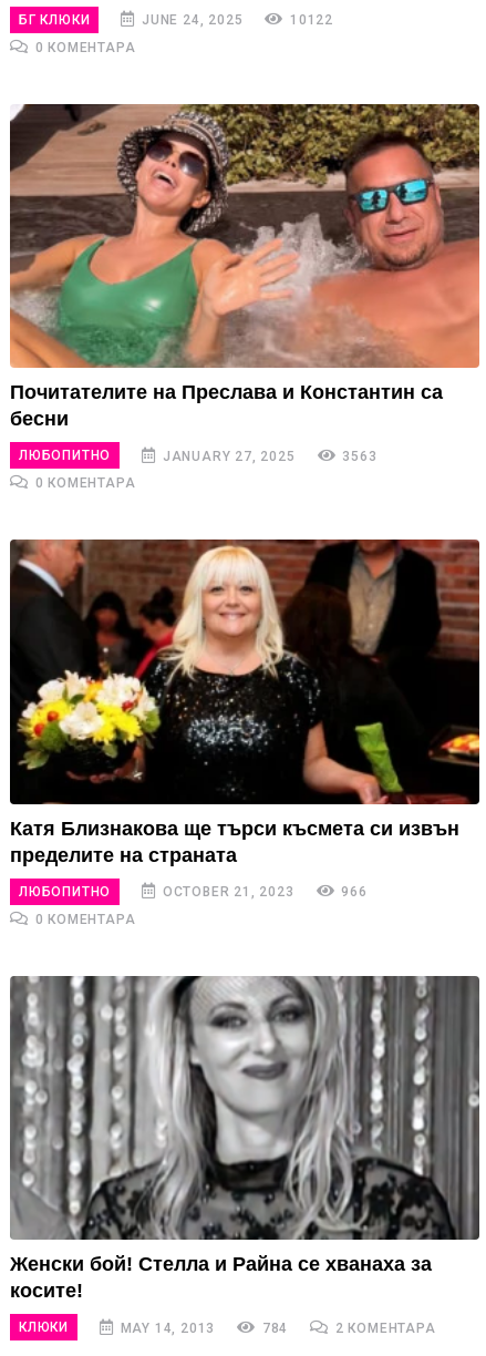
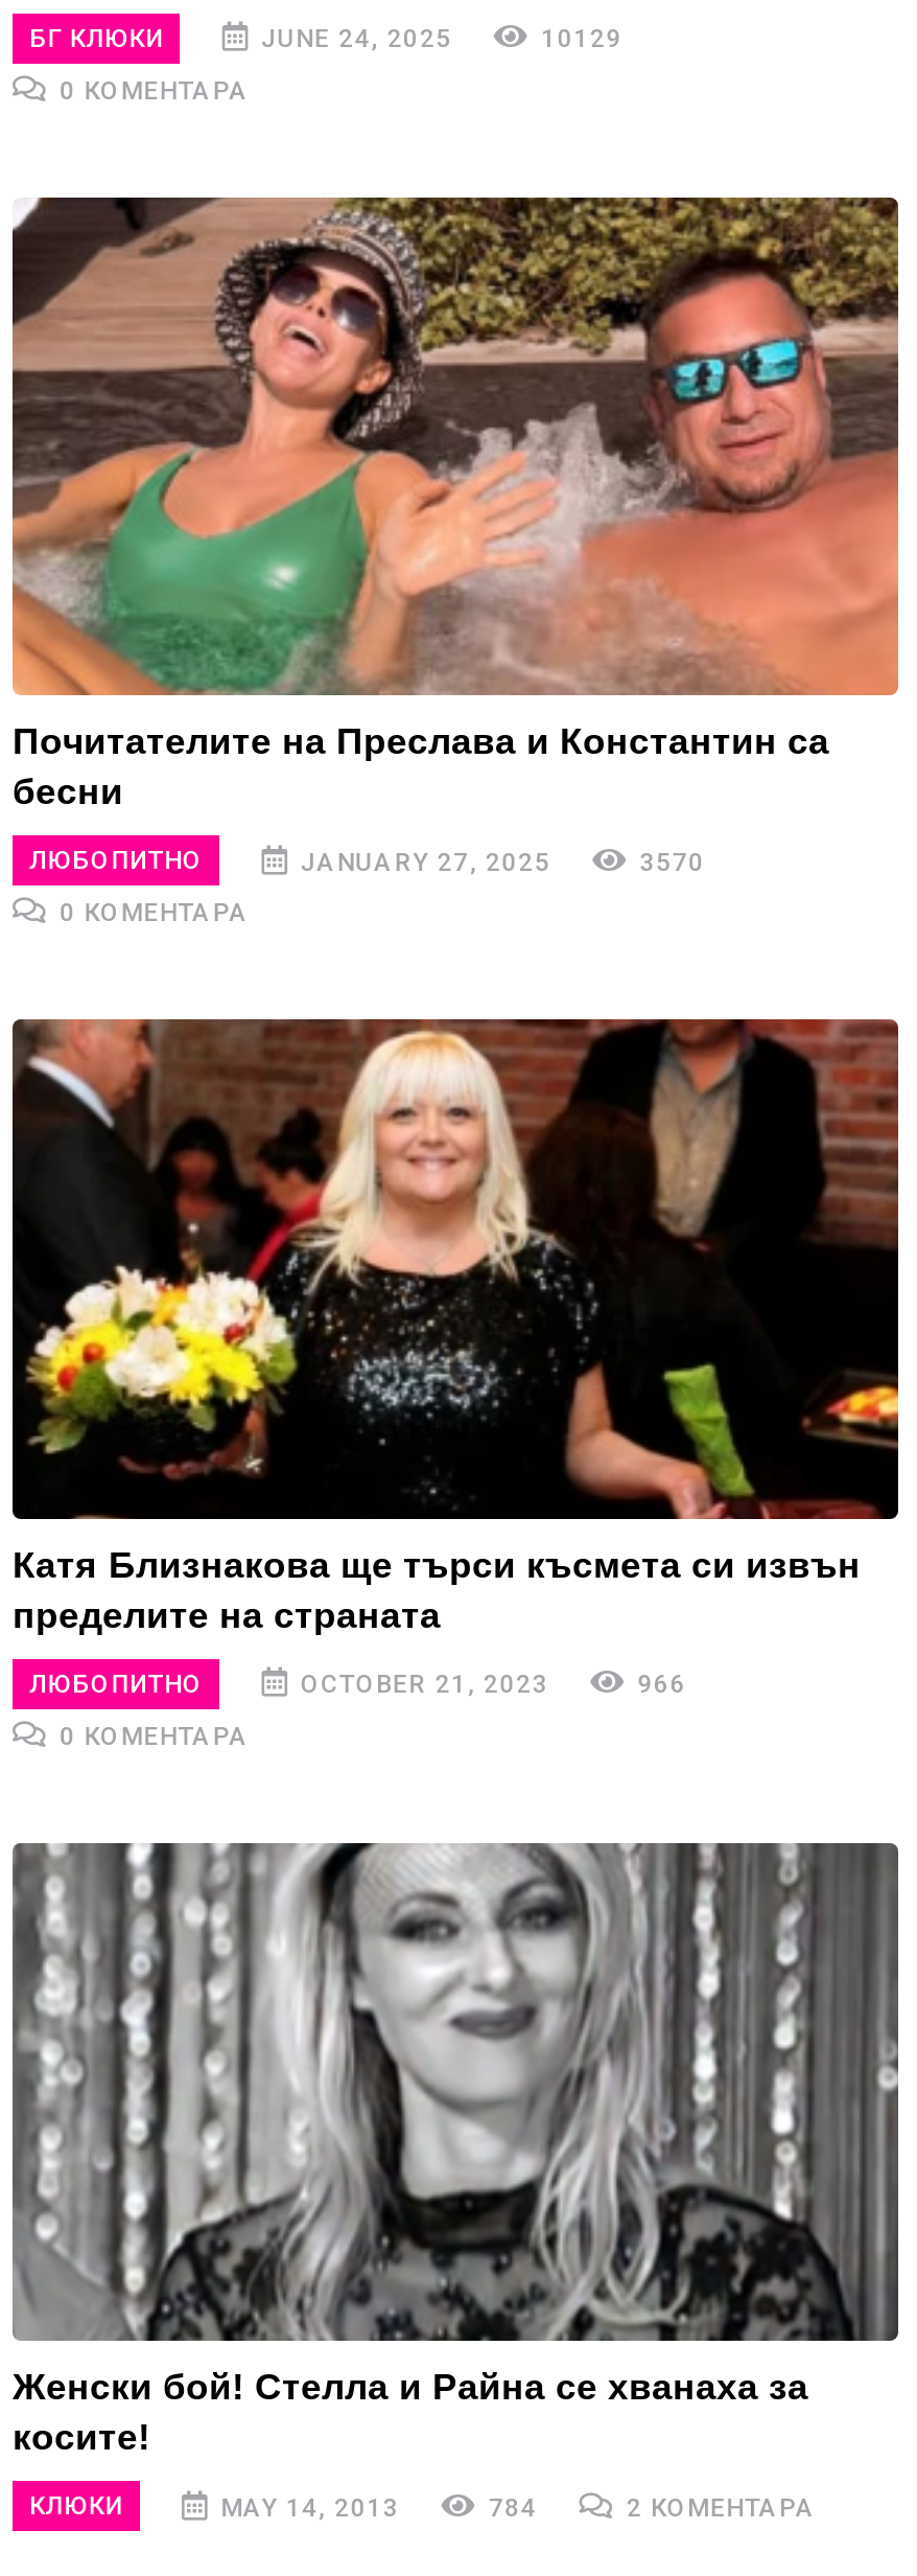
- 10122
+ 10129

- 3563
+ 3570
